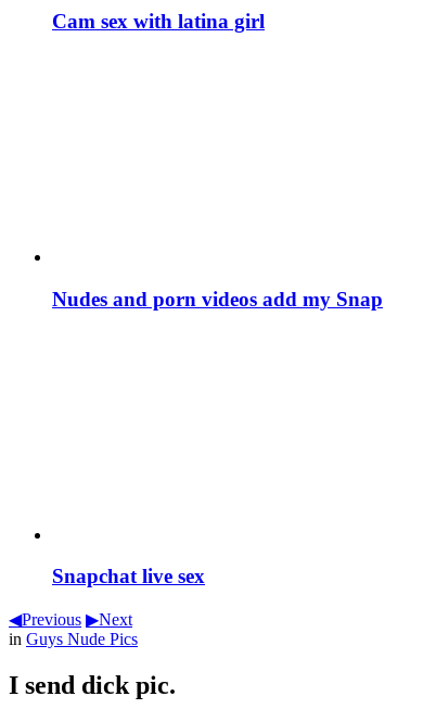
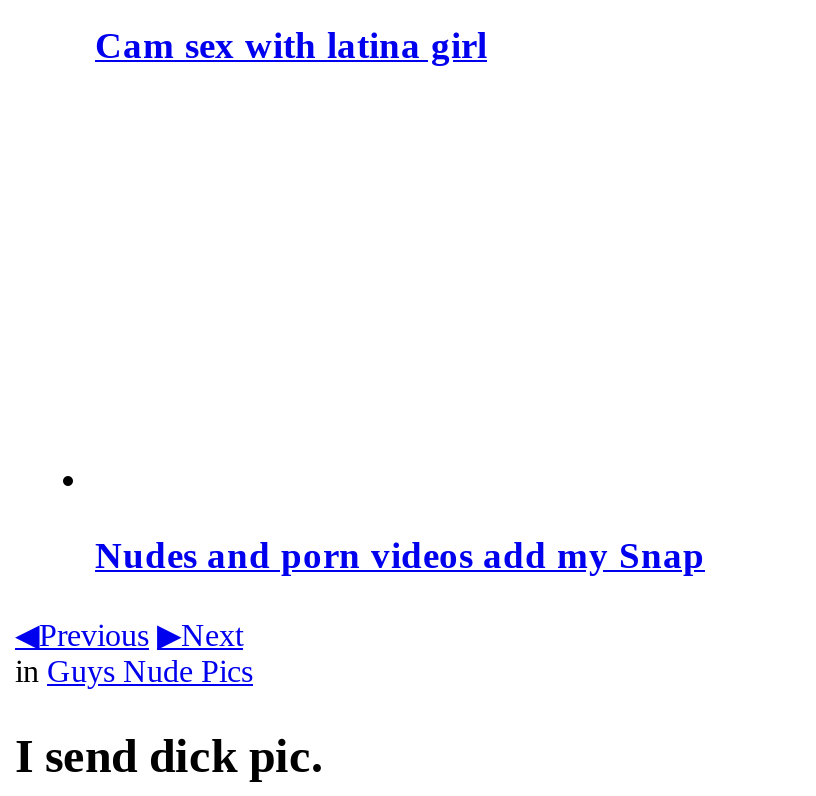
- Snapchat live sex
